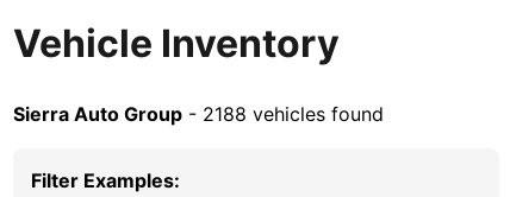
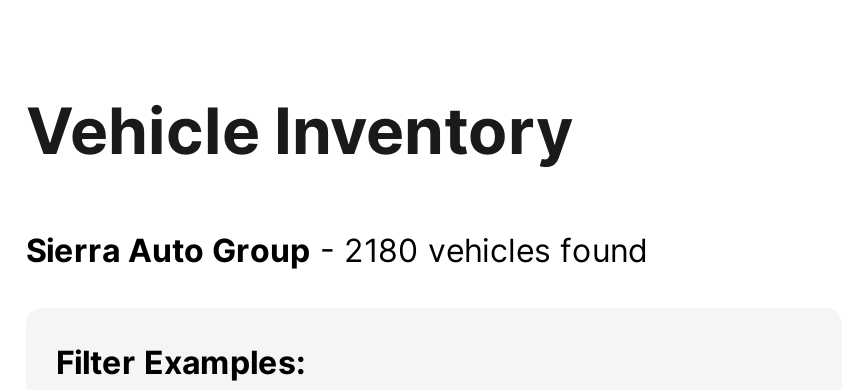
- Sierra Auto Group - 2188 vehicles found
+ Sierra Auto Group - 2180 vehicles found
